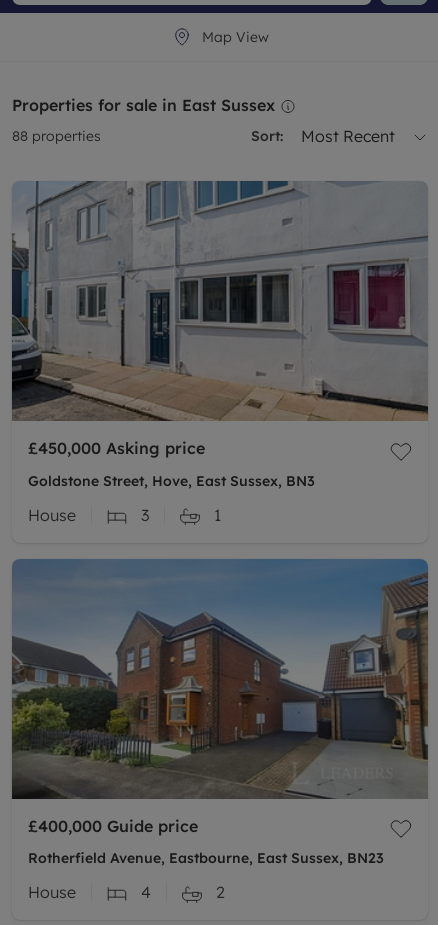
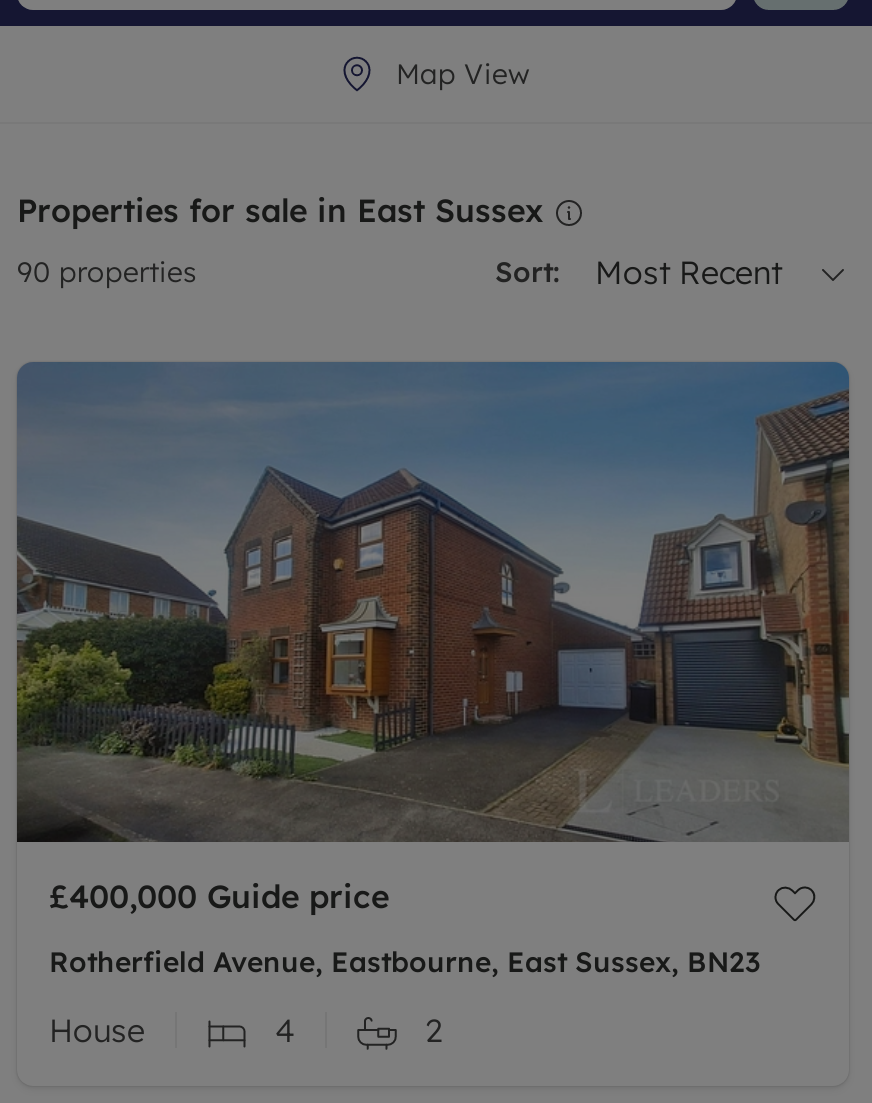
- 88 properties
+ 90 properties

- [image]
- £450,000 Asking price
- Goldstone Street, Hove, East Sussex, BN3
- House
- 3
- 1
